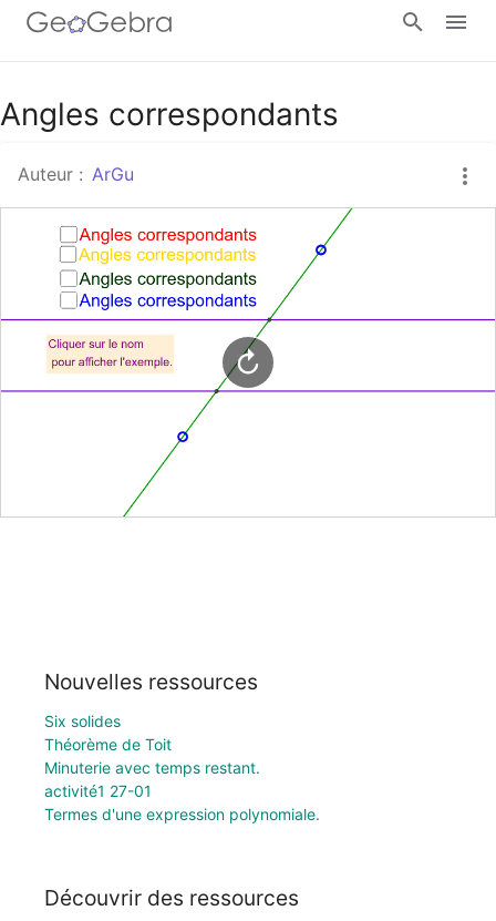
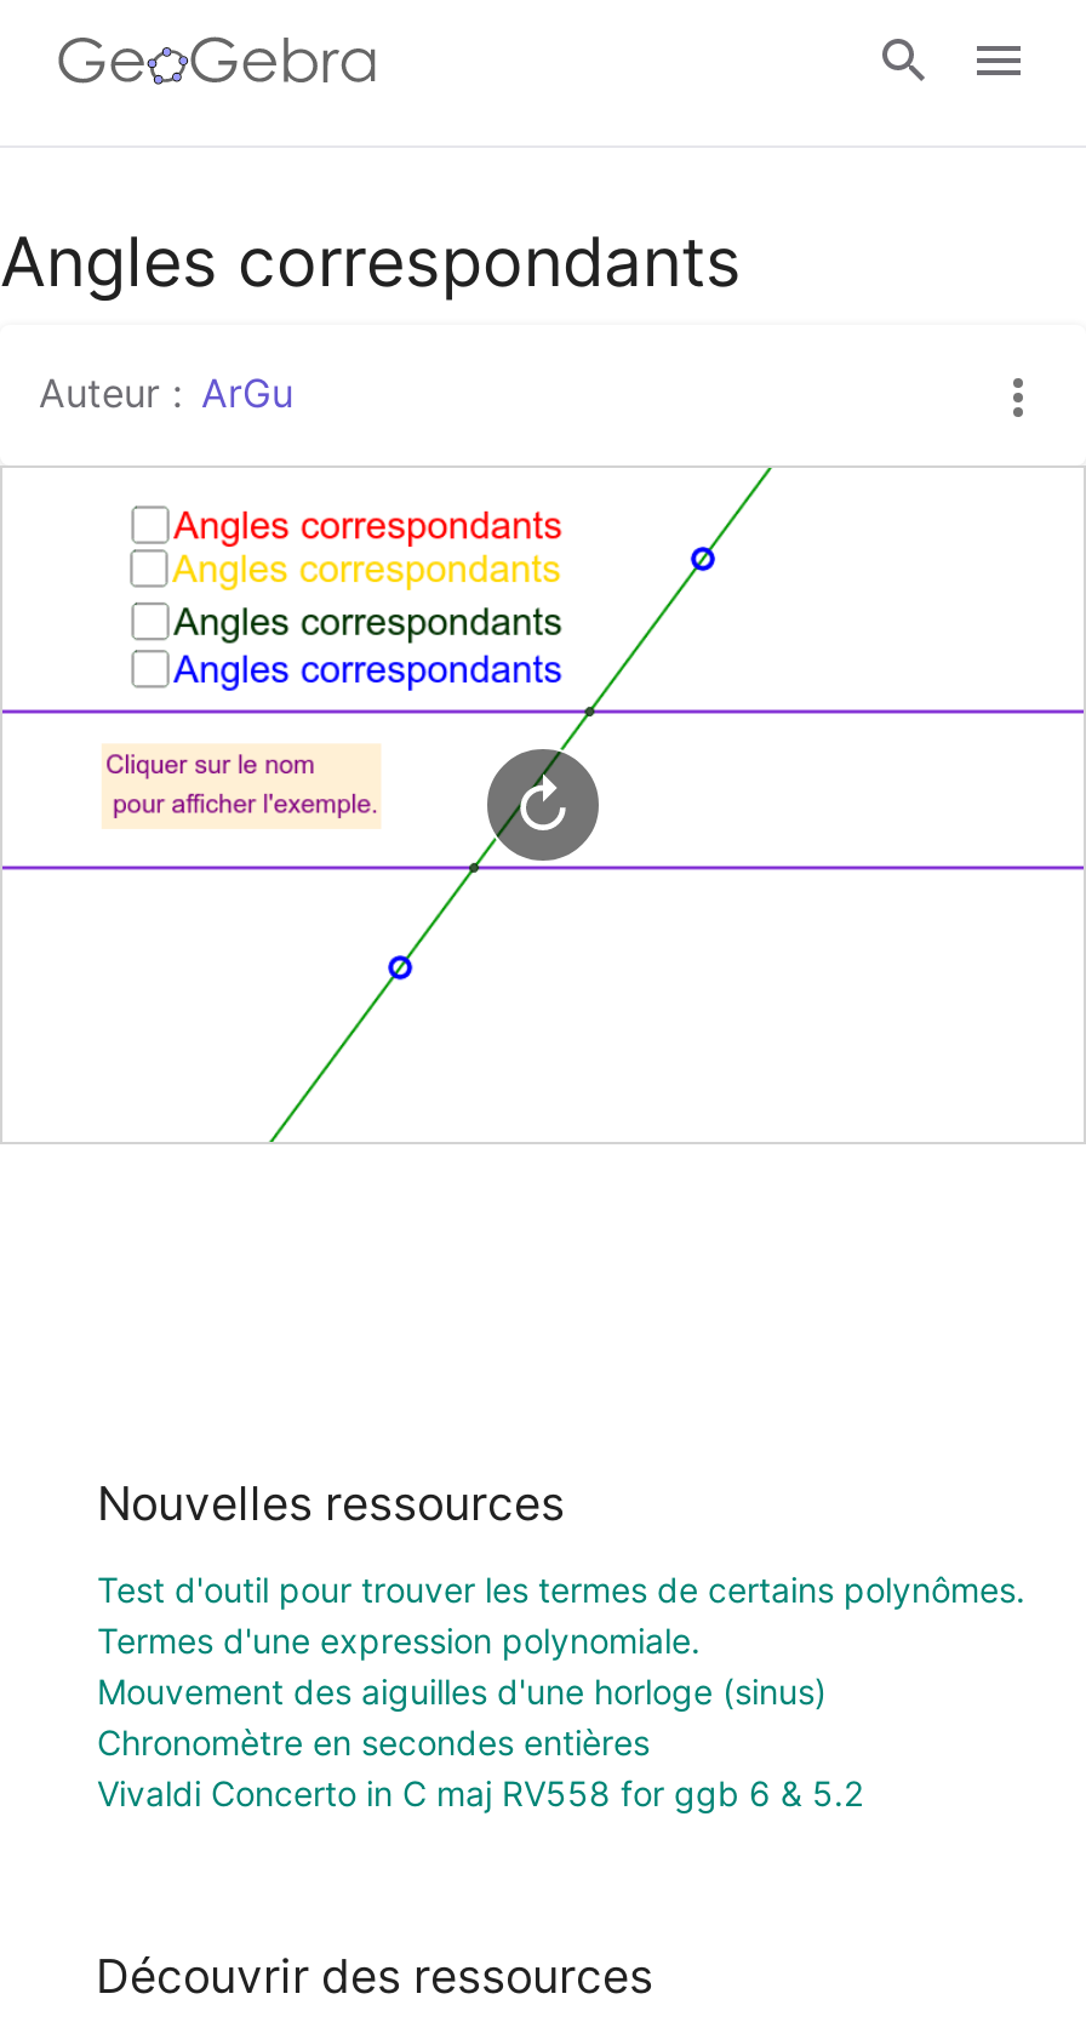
- Six solides
- Théorème de Toit
- Minuterie avec temps restant.
- activité1 27-01
+ Test d'outil pour trouver les termes de certains polynômes.

moved up: Termes d'une expression polynomiale.

+ Mouvement des aiguilles d'une horloge (sinus)
+ Chronomètre en secondes entières
+ Vivaldi Concerto in C maj RV558 for ggb 6 & 5.2
